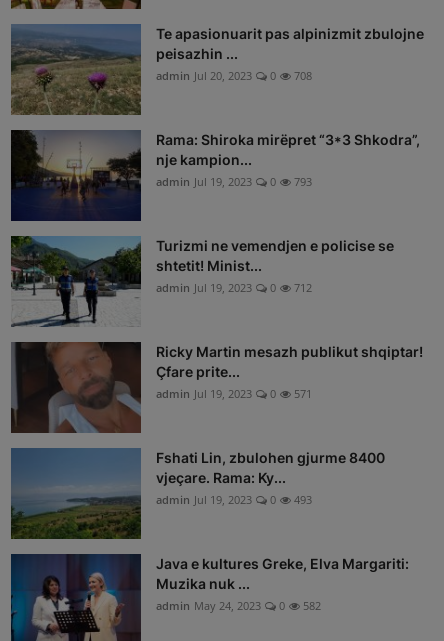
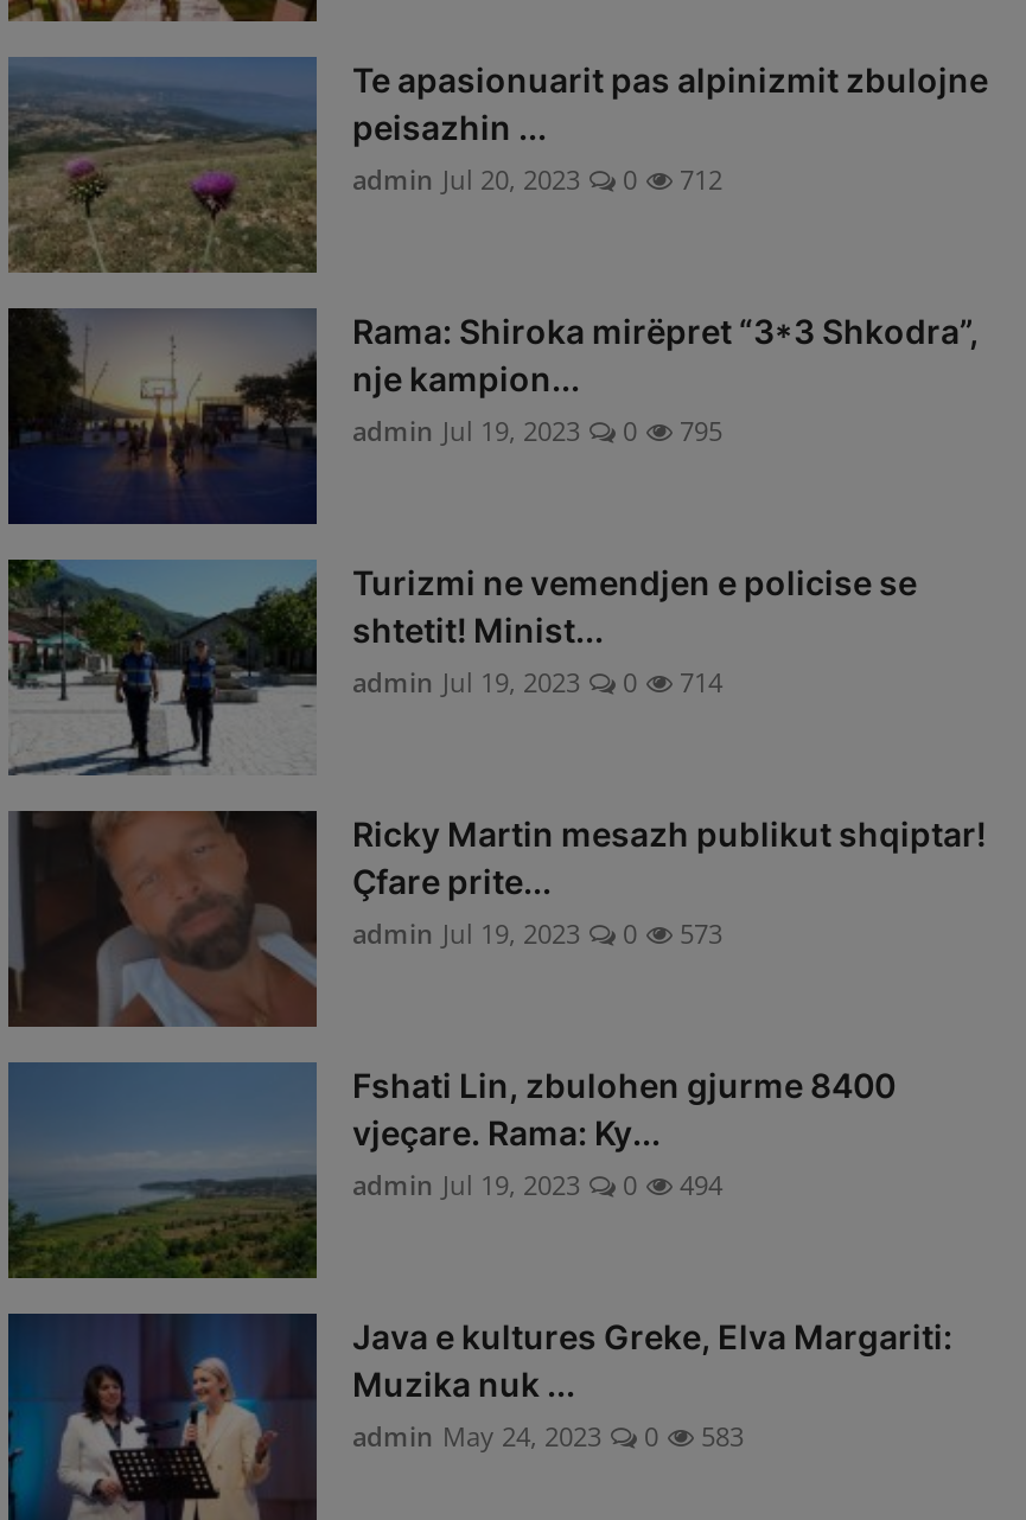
- admin Jul 20, 2023 0 708
+ admin Jul 20, 2023 0 712

- admin Jul 19, 2023 0 793
+ admin Jul 19, 2023 0 795

- admin Jul 19, 2023 0 712
+ admin Jul 19, 2023 0 714

- admin Jul 19, 2023 0 571
+ admin Jul 19, 2023 0 573

- admin Jul 19, 2023 0 493
+ admin Jul 19, 2023 0 494

- admin May 24, 2023 0 582
+ admin May 24, 2023 0 583
